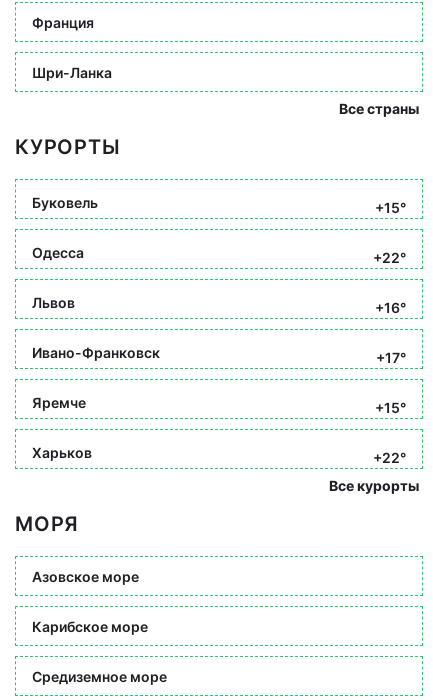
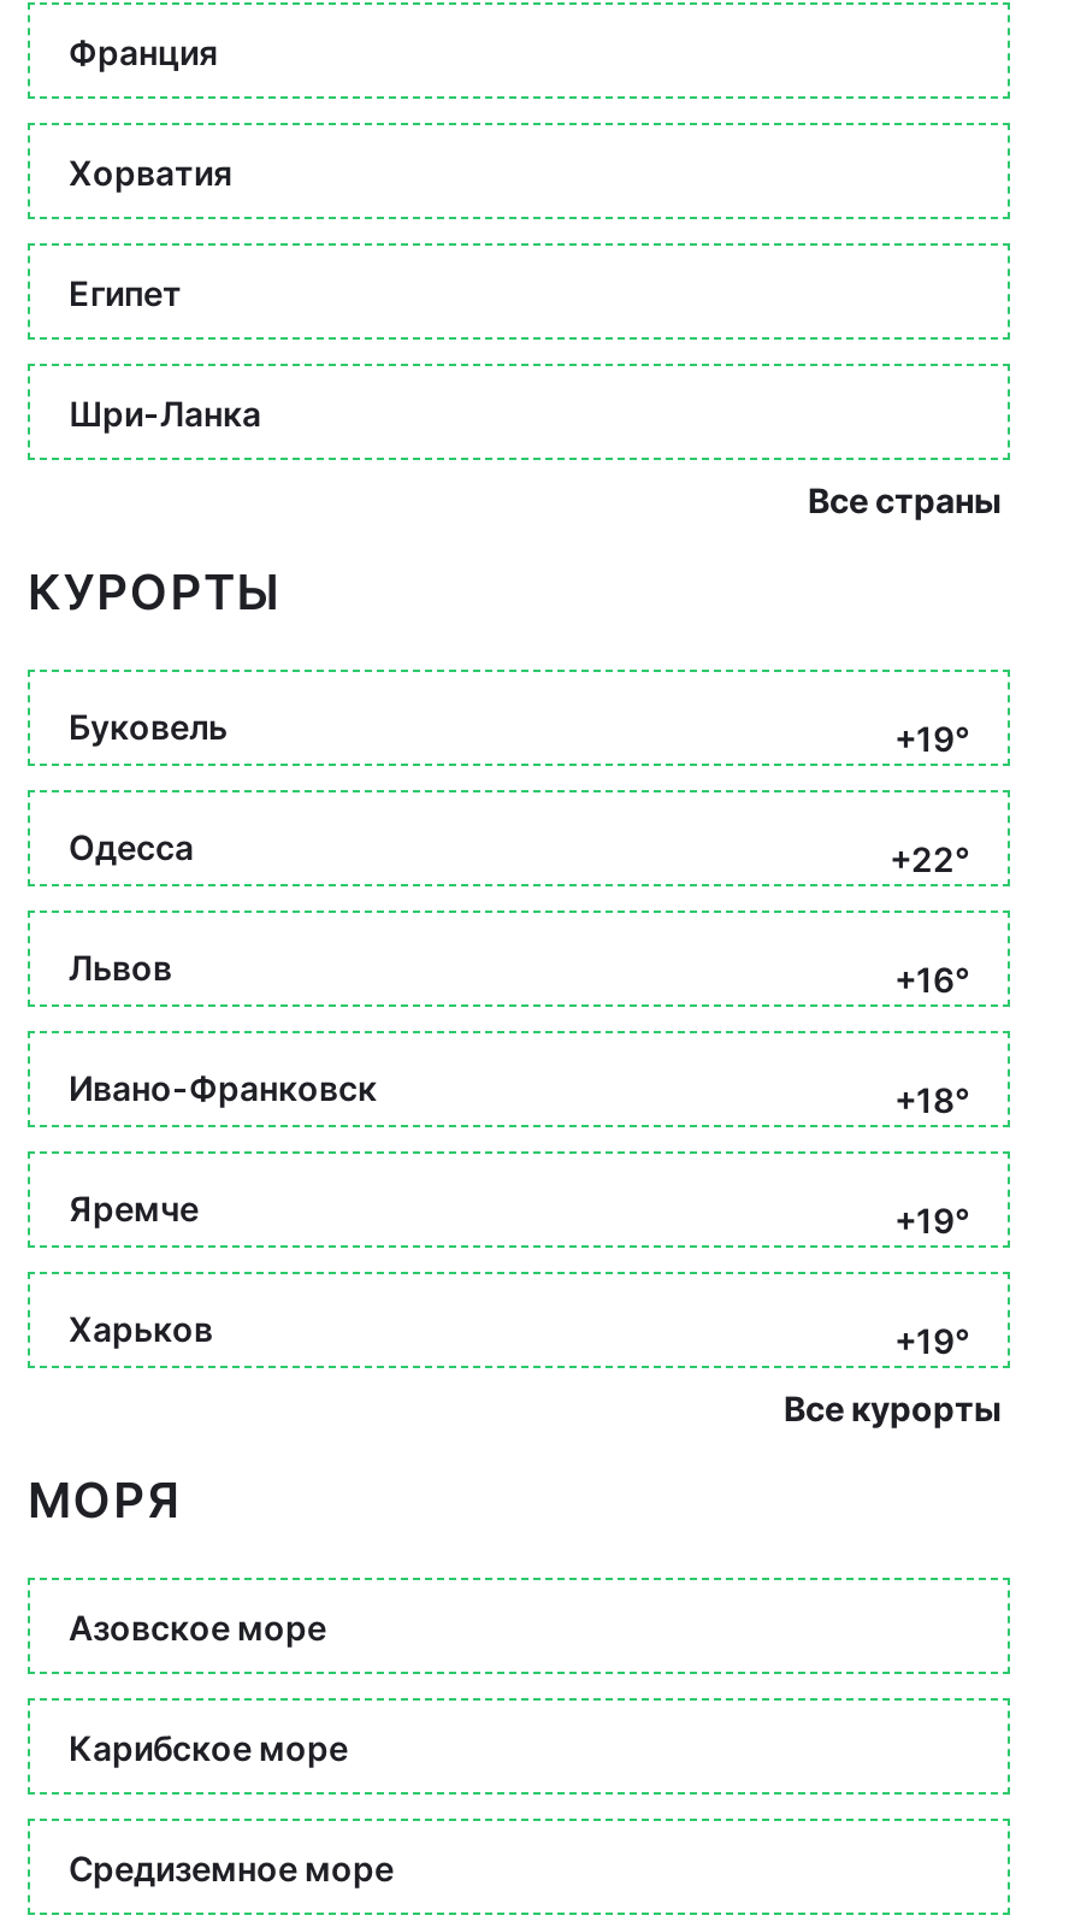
+ Хорватия
+ Египет

- +15°
+ +19°

- +17°
+ +18°

- +15°
+ +19°

- +22°
+ +19°
